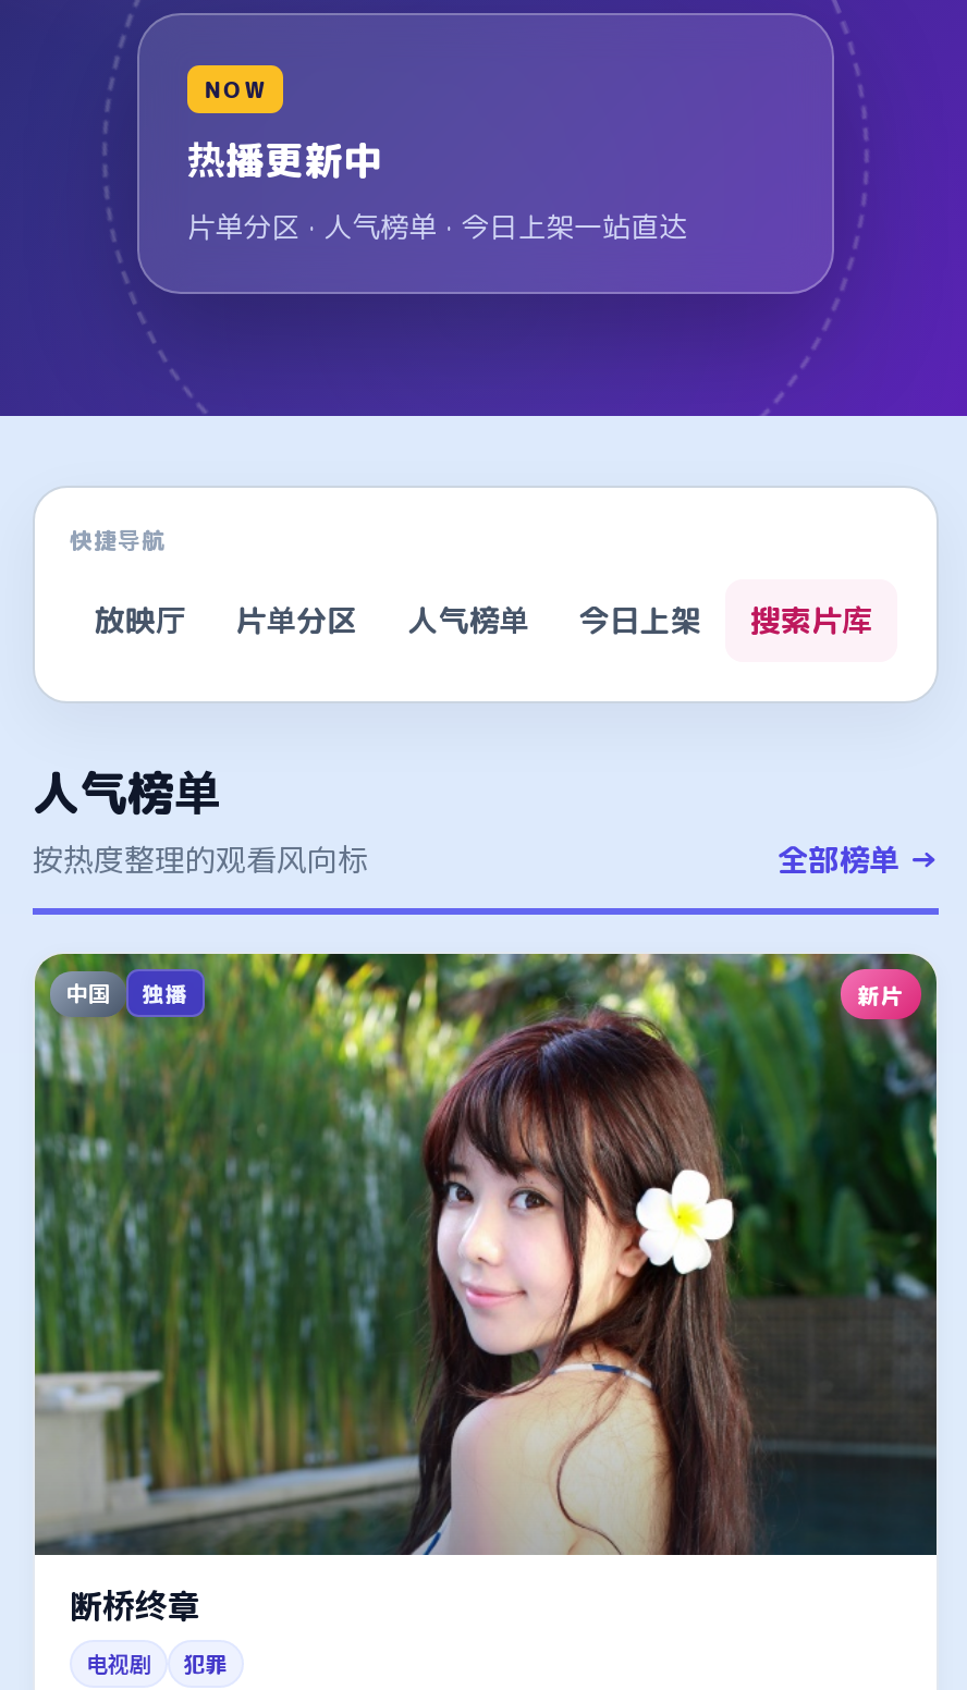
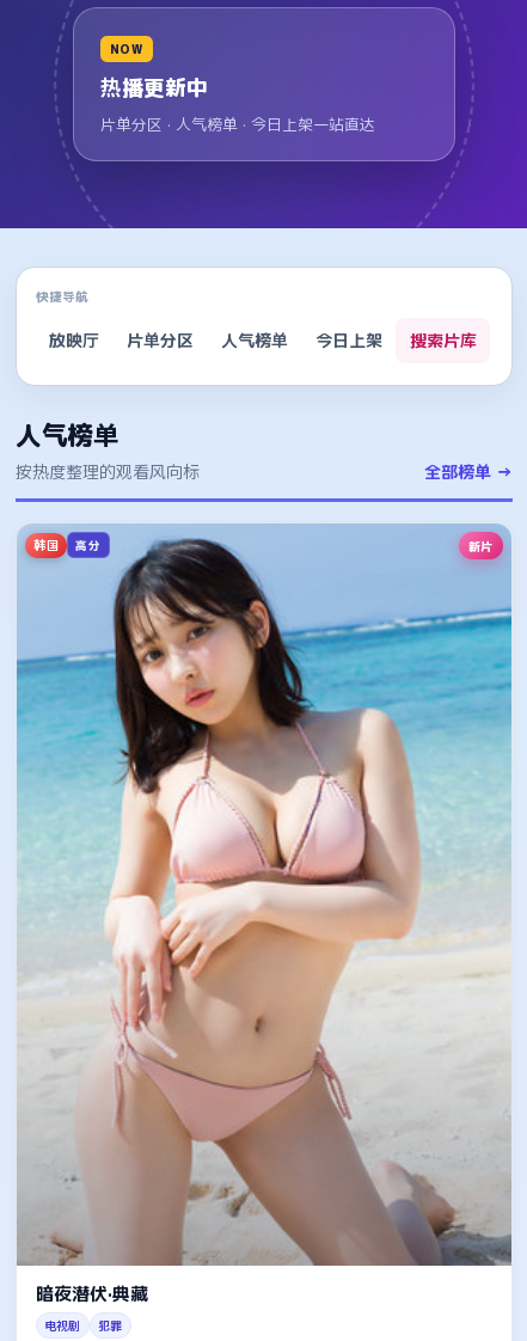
- [image]
- 中国
- 独播
+ [image]
+ 韩国
+ 高分

- 断桥终章
+ 暗夜潜伏·典藏
